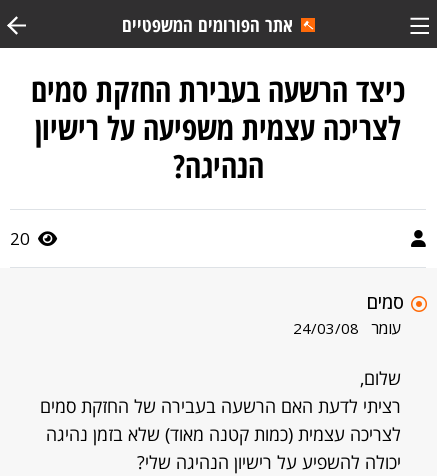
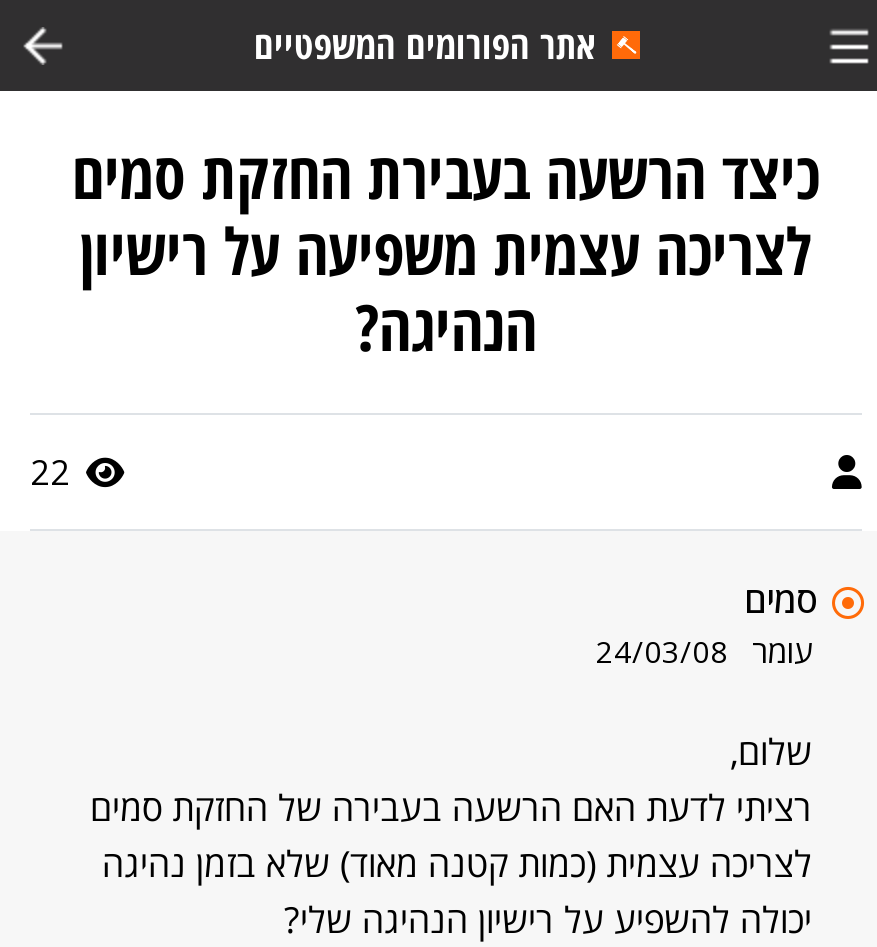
- 20
+ 22
